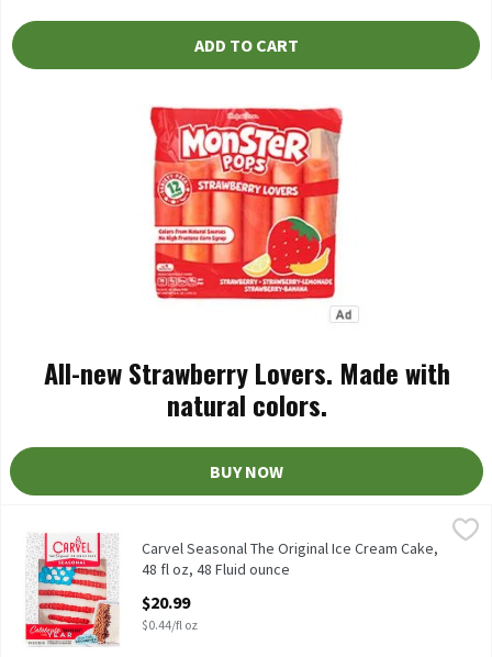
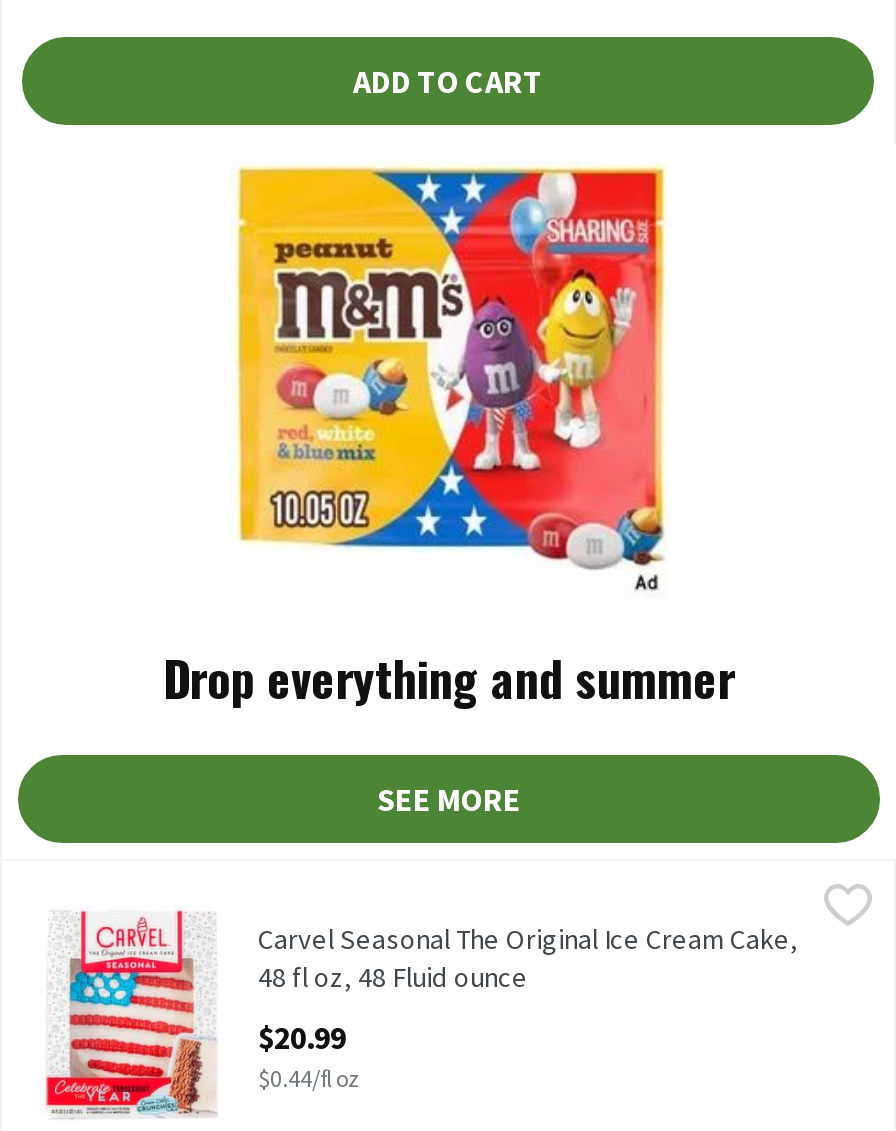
- [image]
- All-new Strawberry Lovers. Made with
- natural colors.
+ [image]
+ Drop everything and summer

- BUY NOW
+ SEE MORE
